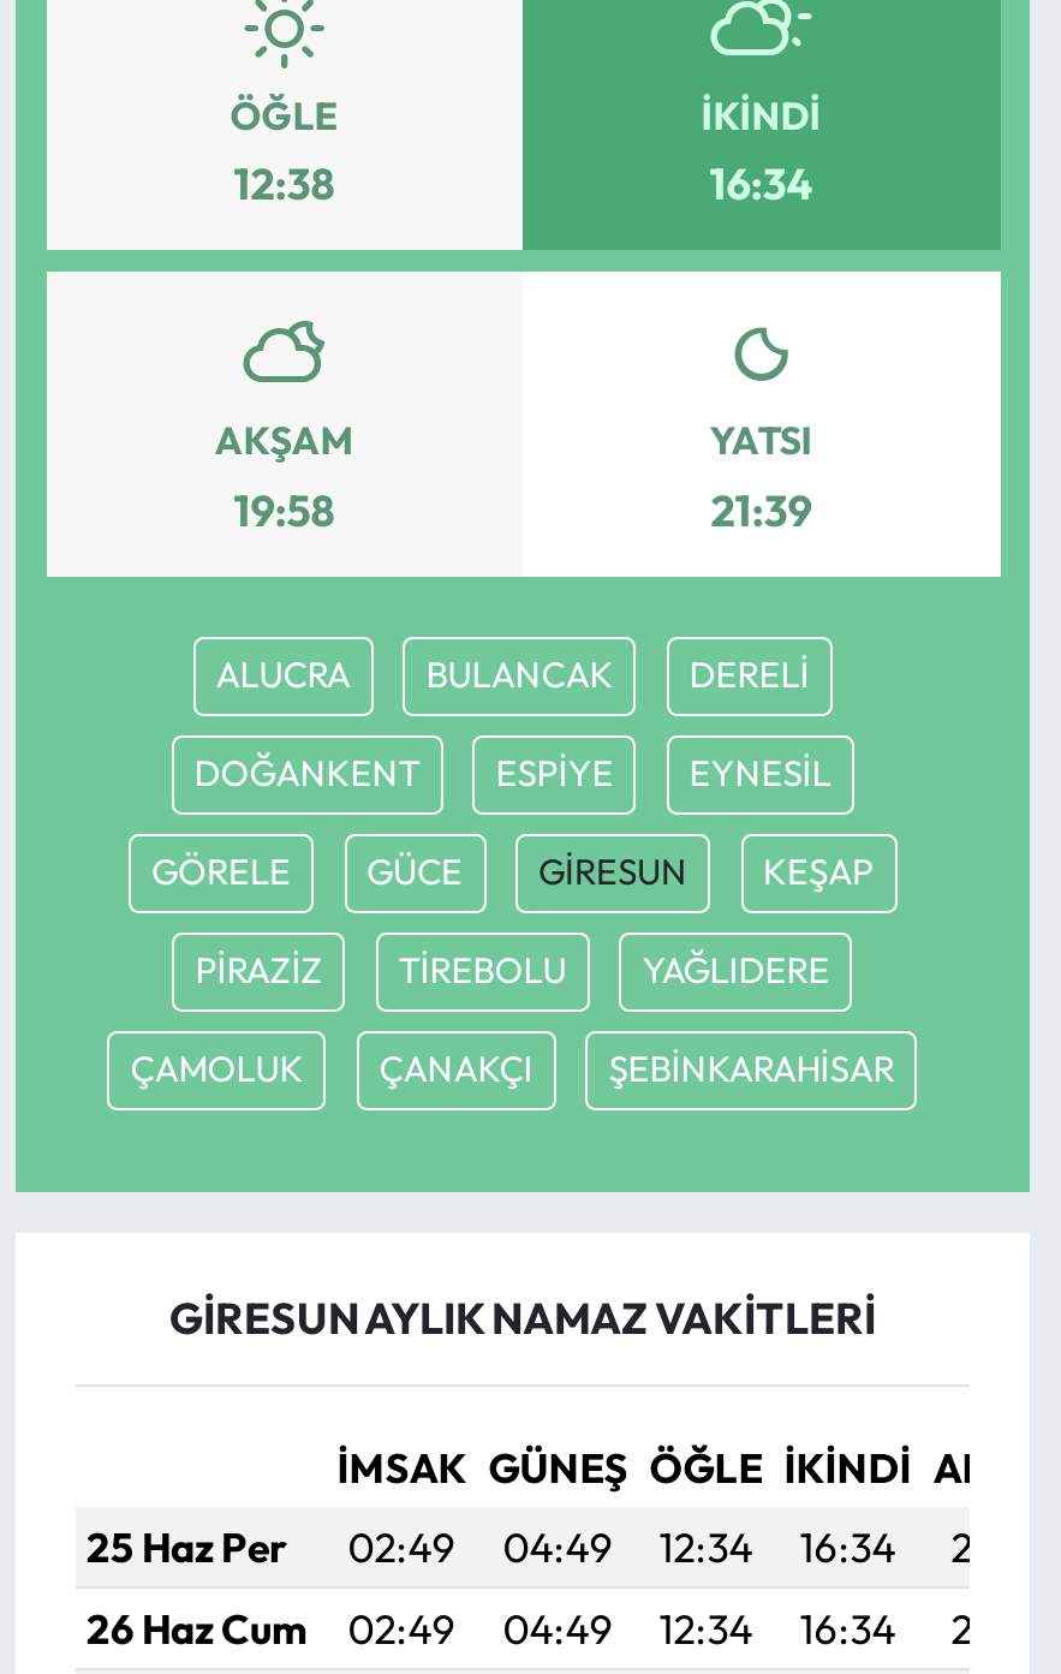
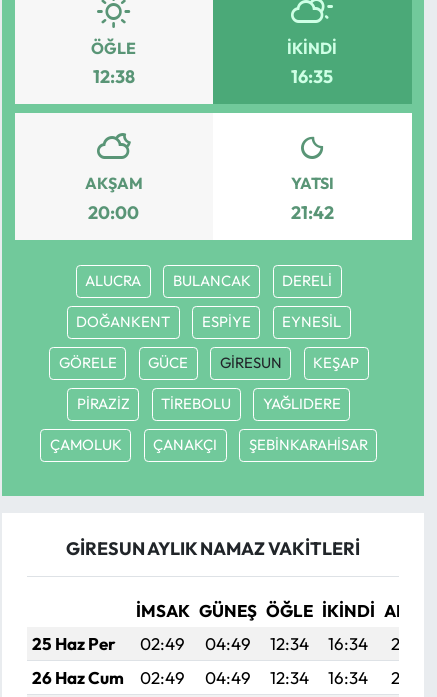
- 16:34
+ 16:35

- 19:58
+ 20:00

- 21:39
+ 21:42
